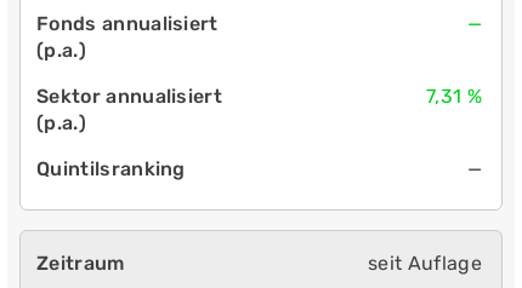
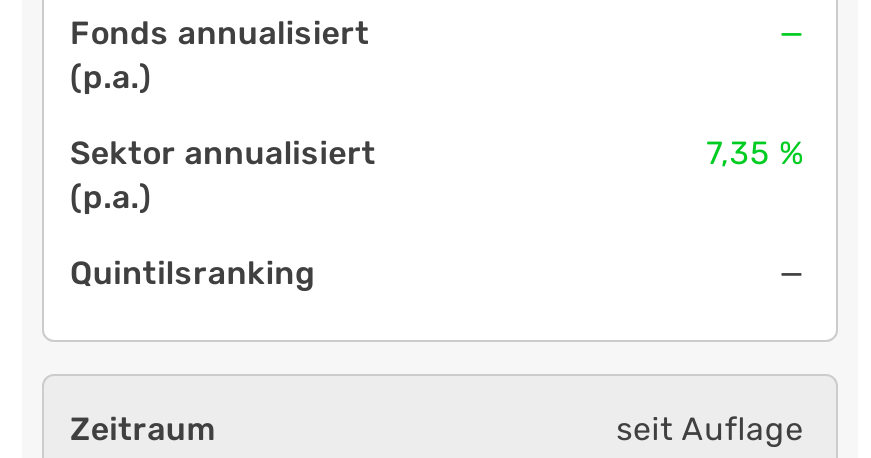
- 7,31 %
+ 7,35 %
